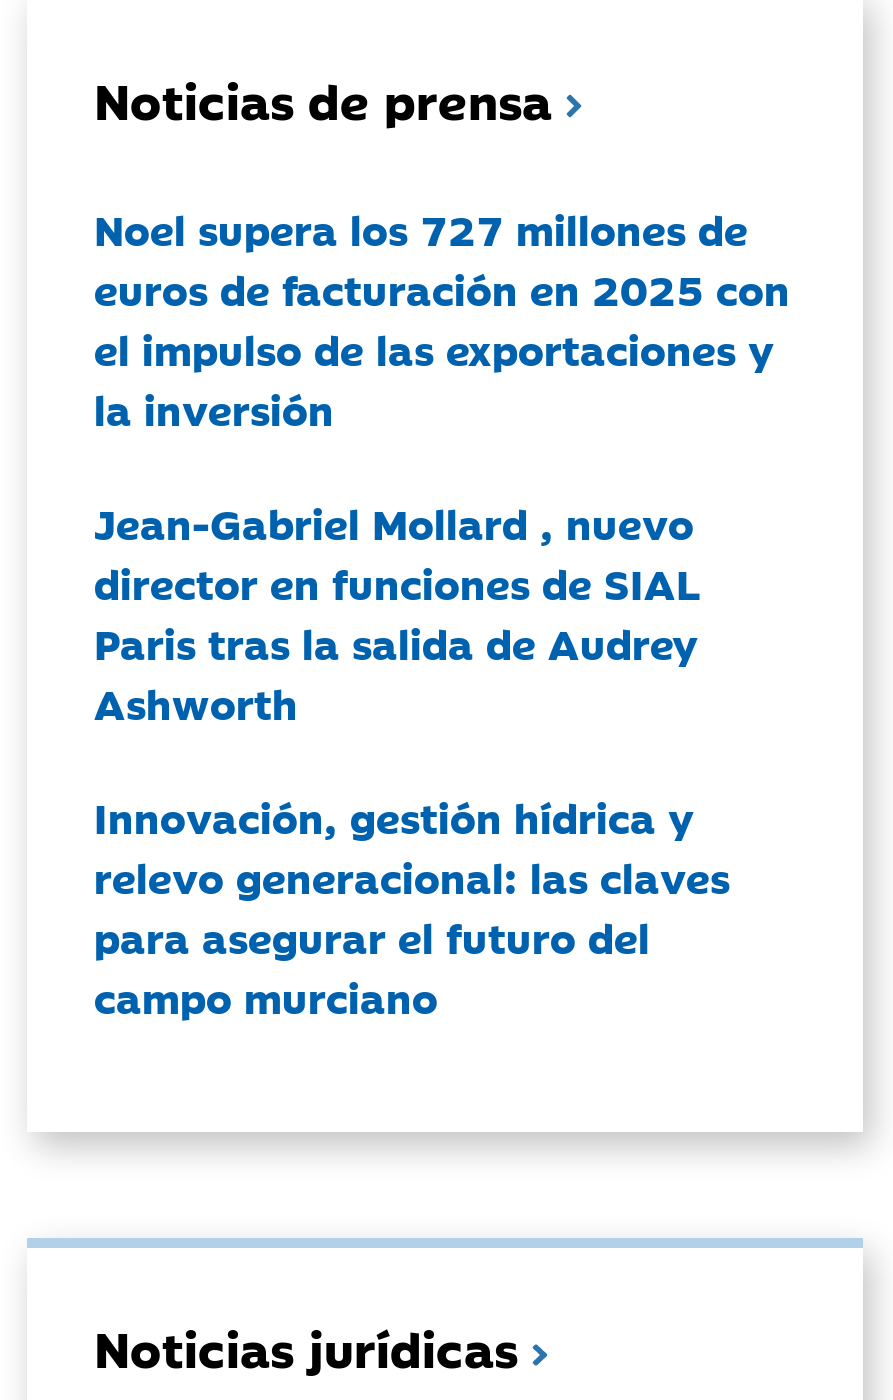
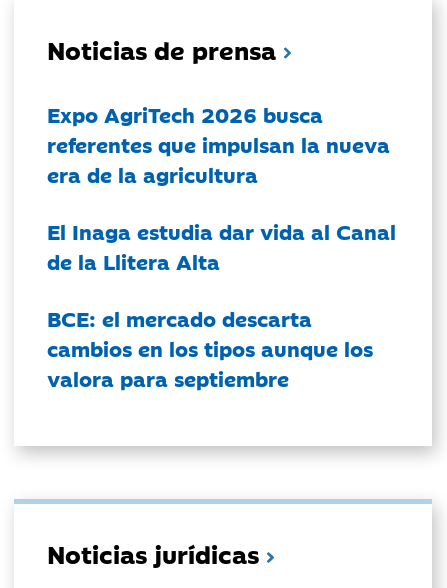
- Noel supera los 727 millones de
- euros de facturación en 2025 con
- el impulso de las exportaciones y
- la inversión
+ Expo AgriTech 2026 busca
+ referentes que impulsan la nueva
+ era de la agricultura

- Jean-Gabriel Mollard , nuevo
- director en funciones de SIAL
- Paris tras la salida de Audrey
- Ashworth
+ El Inaga estudia dar vida al Canal
+ de la Llitera Alta

- Innovación, gestión hídrica y
- relevo generacional: las claves
- para asegurar el futuro del
- campo murciano
+ BCE: el mercado descarta
+ cambios en los tipos aunque los
+ valora para septiembre
